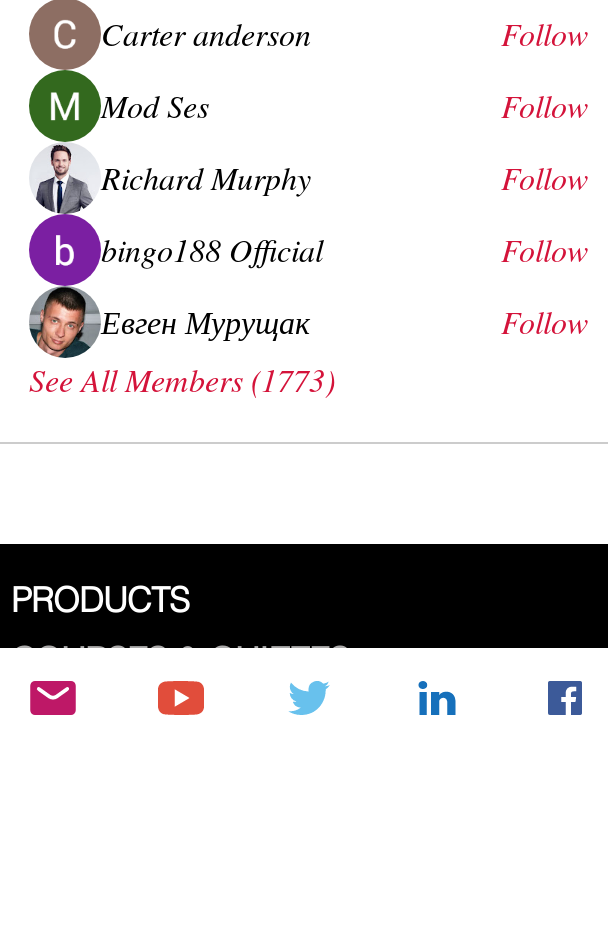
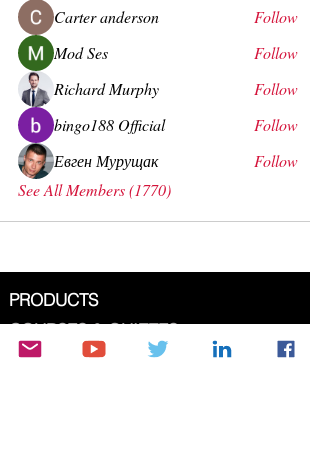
- See All Members (1773)
+ See All Members (1770)
